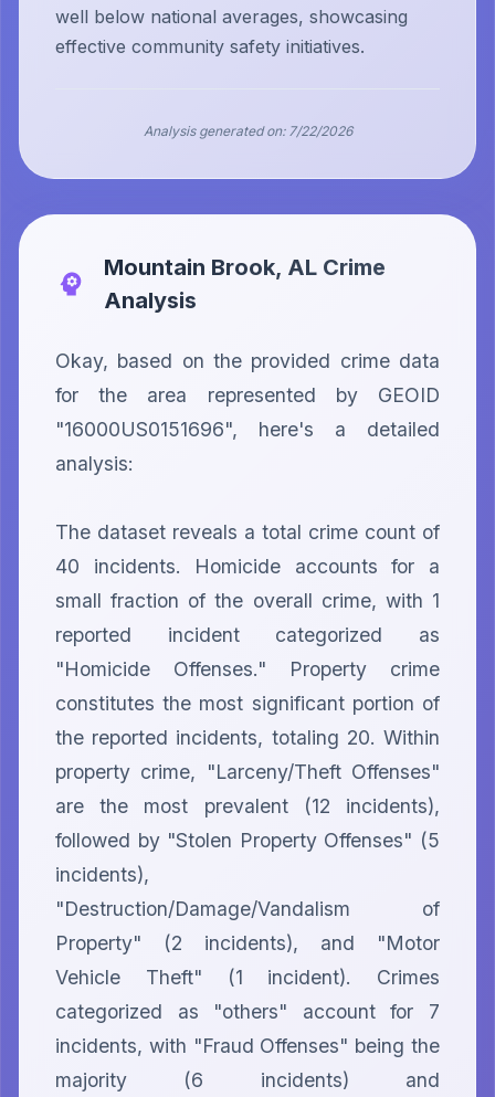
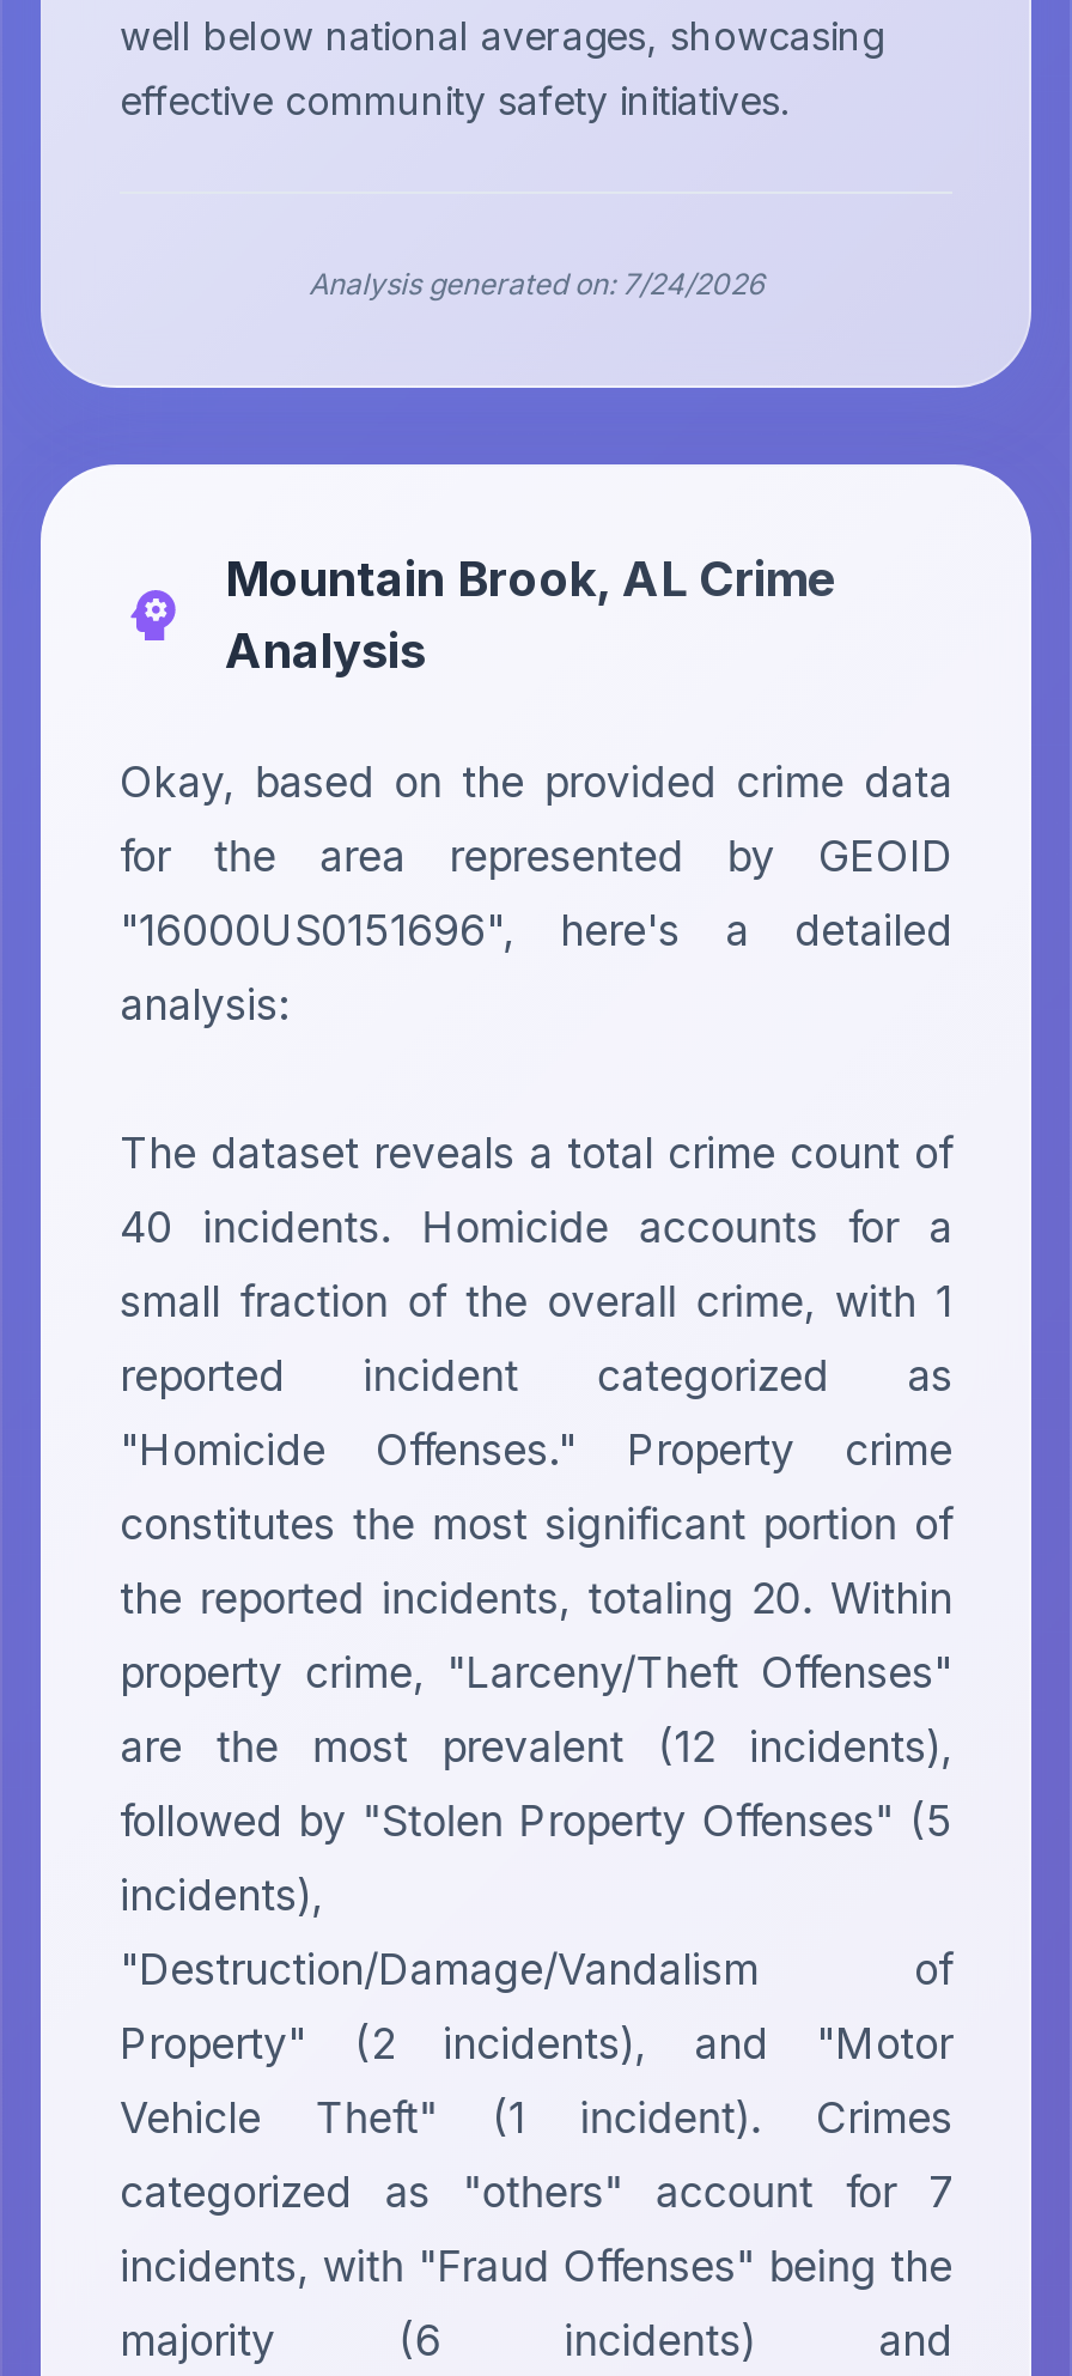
- Analysis generated on: 7/22/2026
+ Analysis generated on: 7/24/2026
